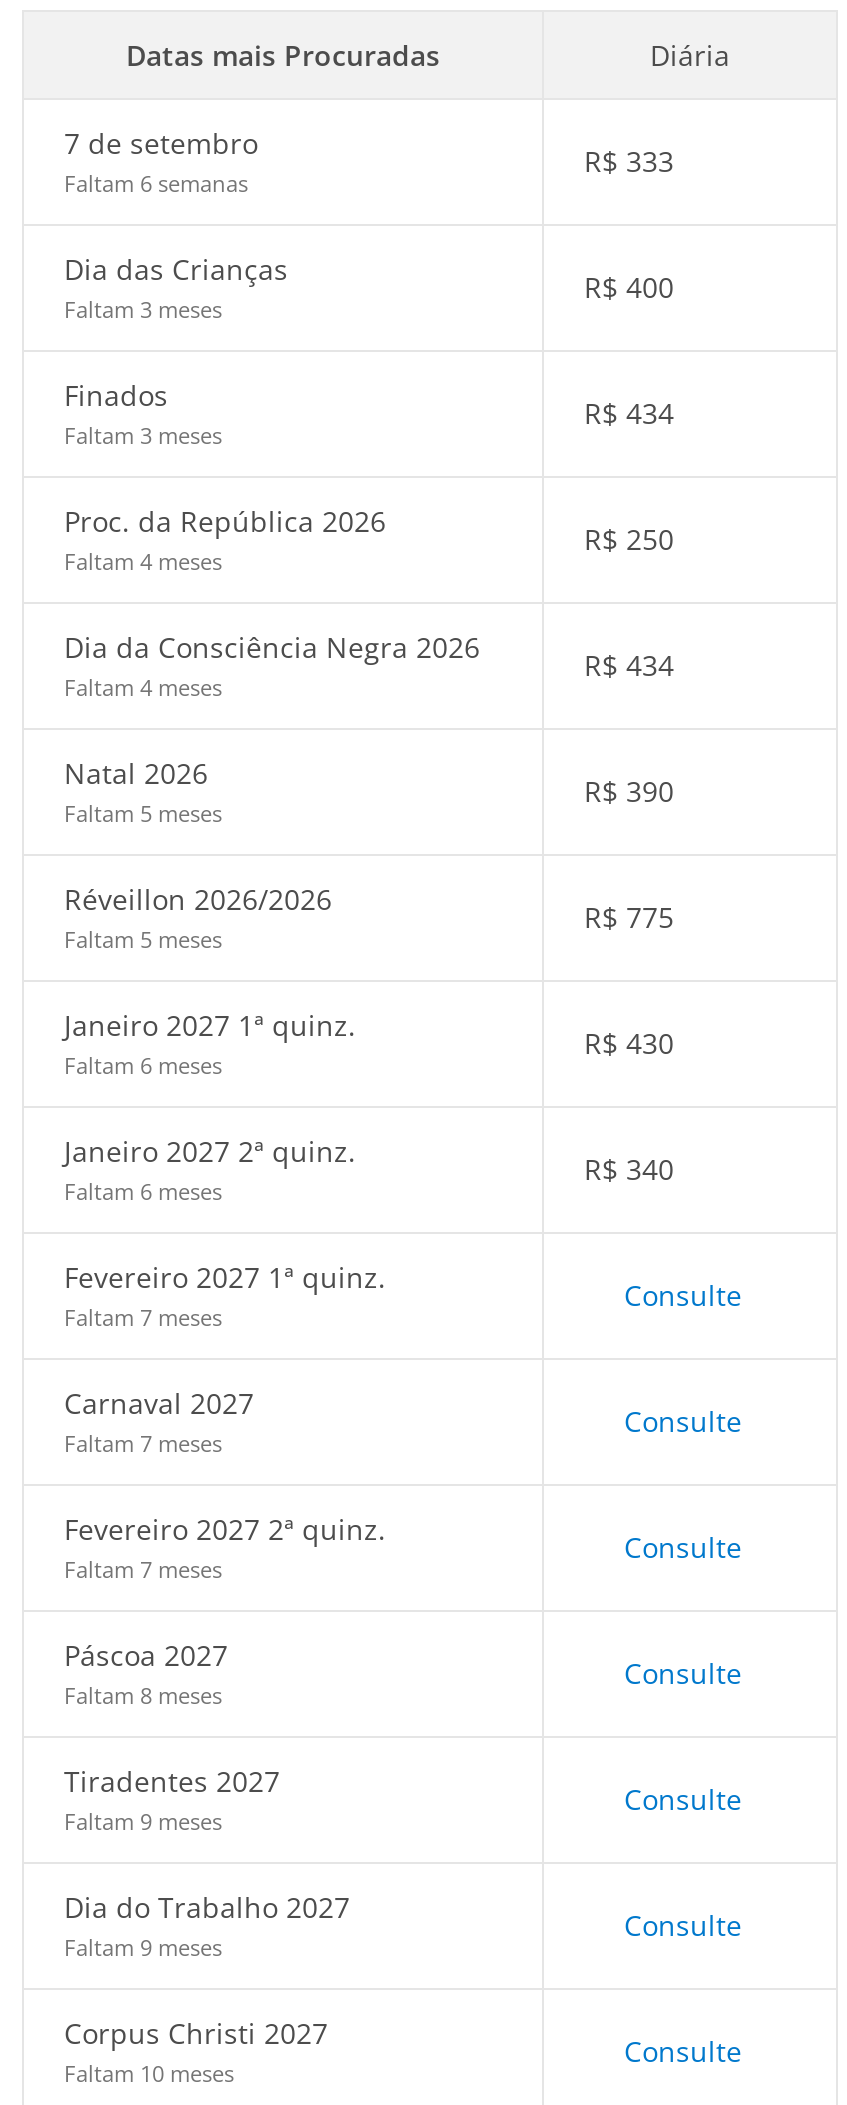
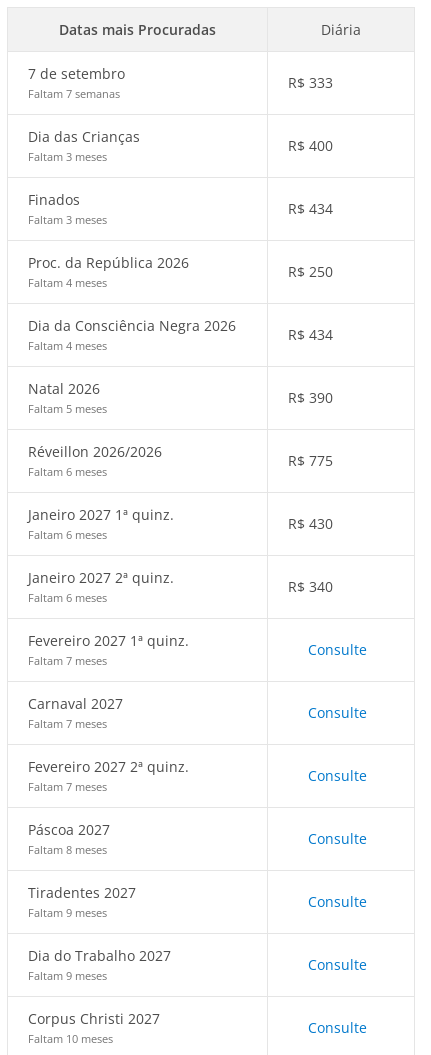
- Faltam 6 semanas
+ Faltam 7 semanas

- Faltam 5 meses
+ Faltam 6 meses
